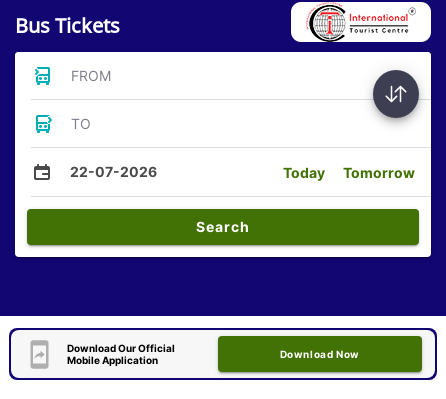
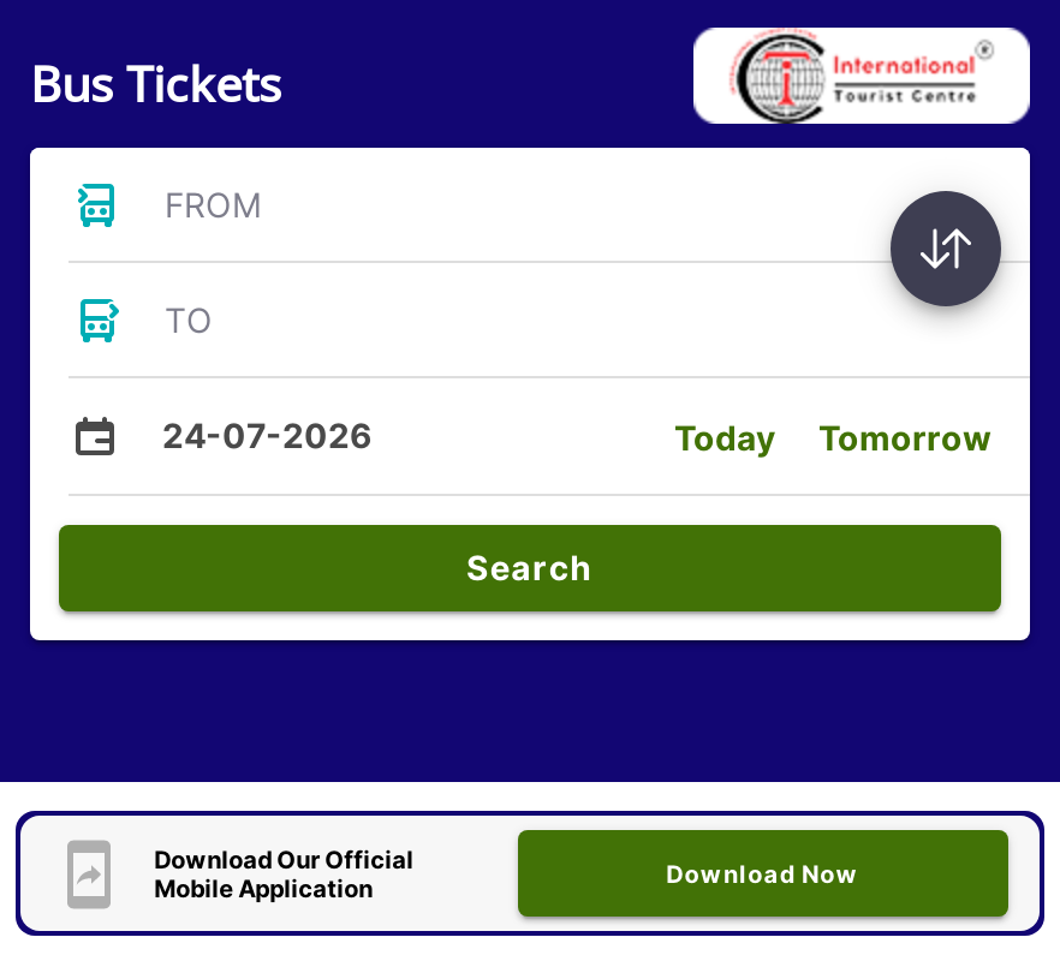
- 22-07-2026
+ 24-07-2026
